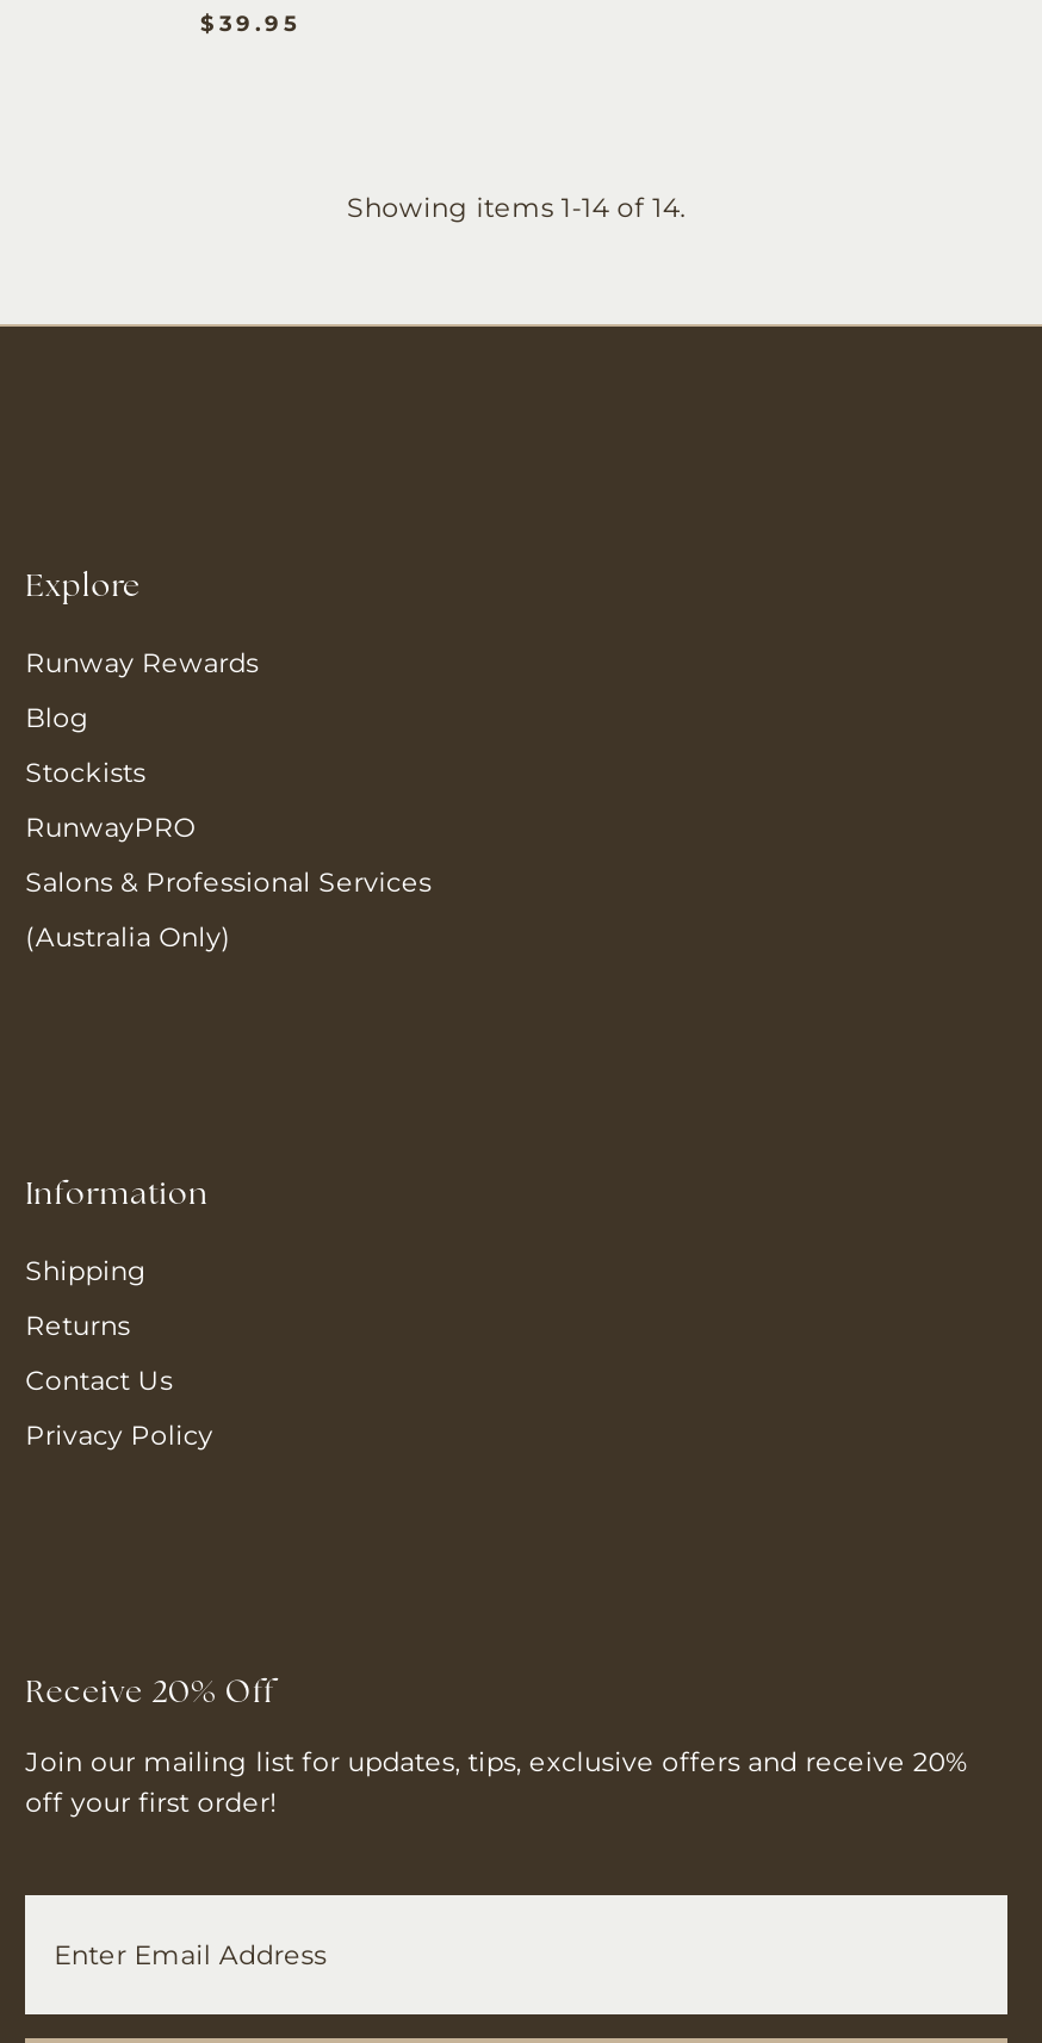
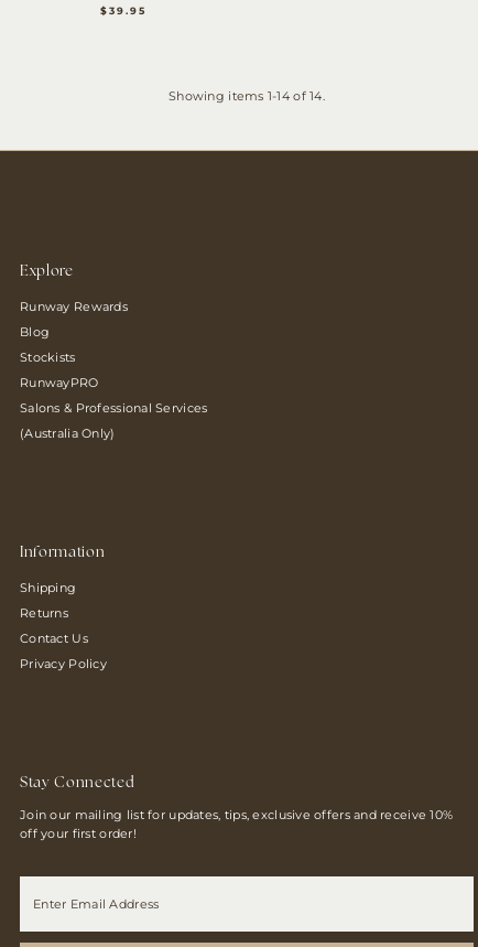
- Receive 20% Off
+ Stay Connected

- Join our mailing list for updates, tips, exclusive offers and receive 20%
+ Join our mailing list for updates, tips, exclusive offers and receive 10%
